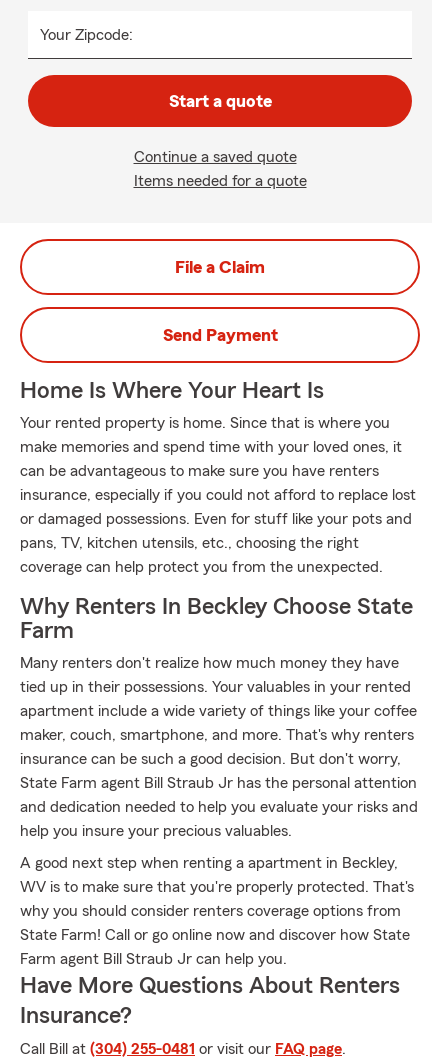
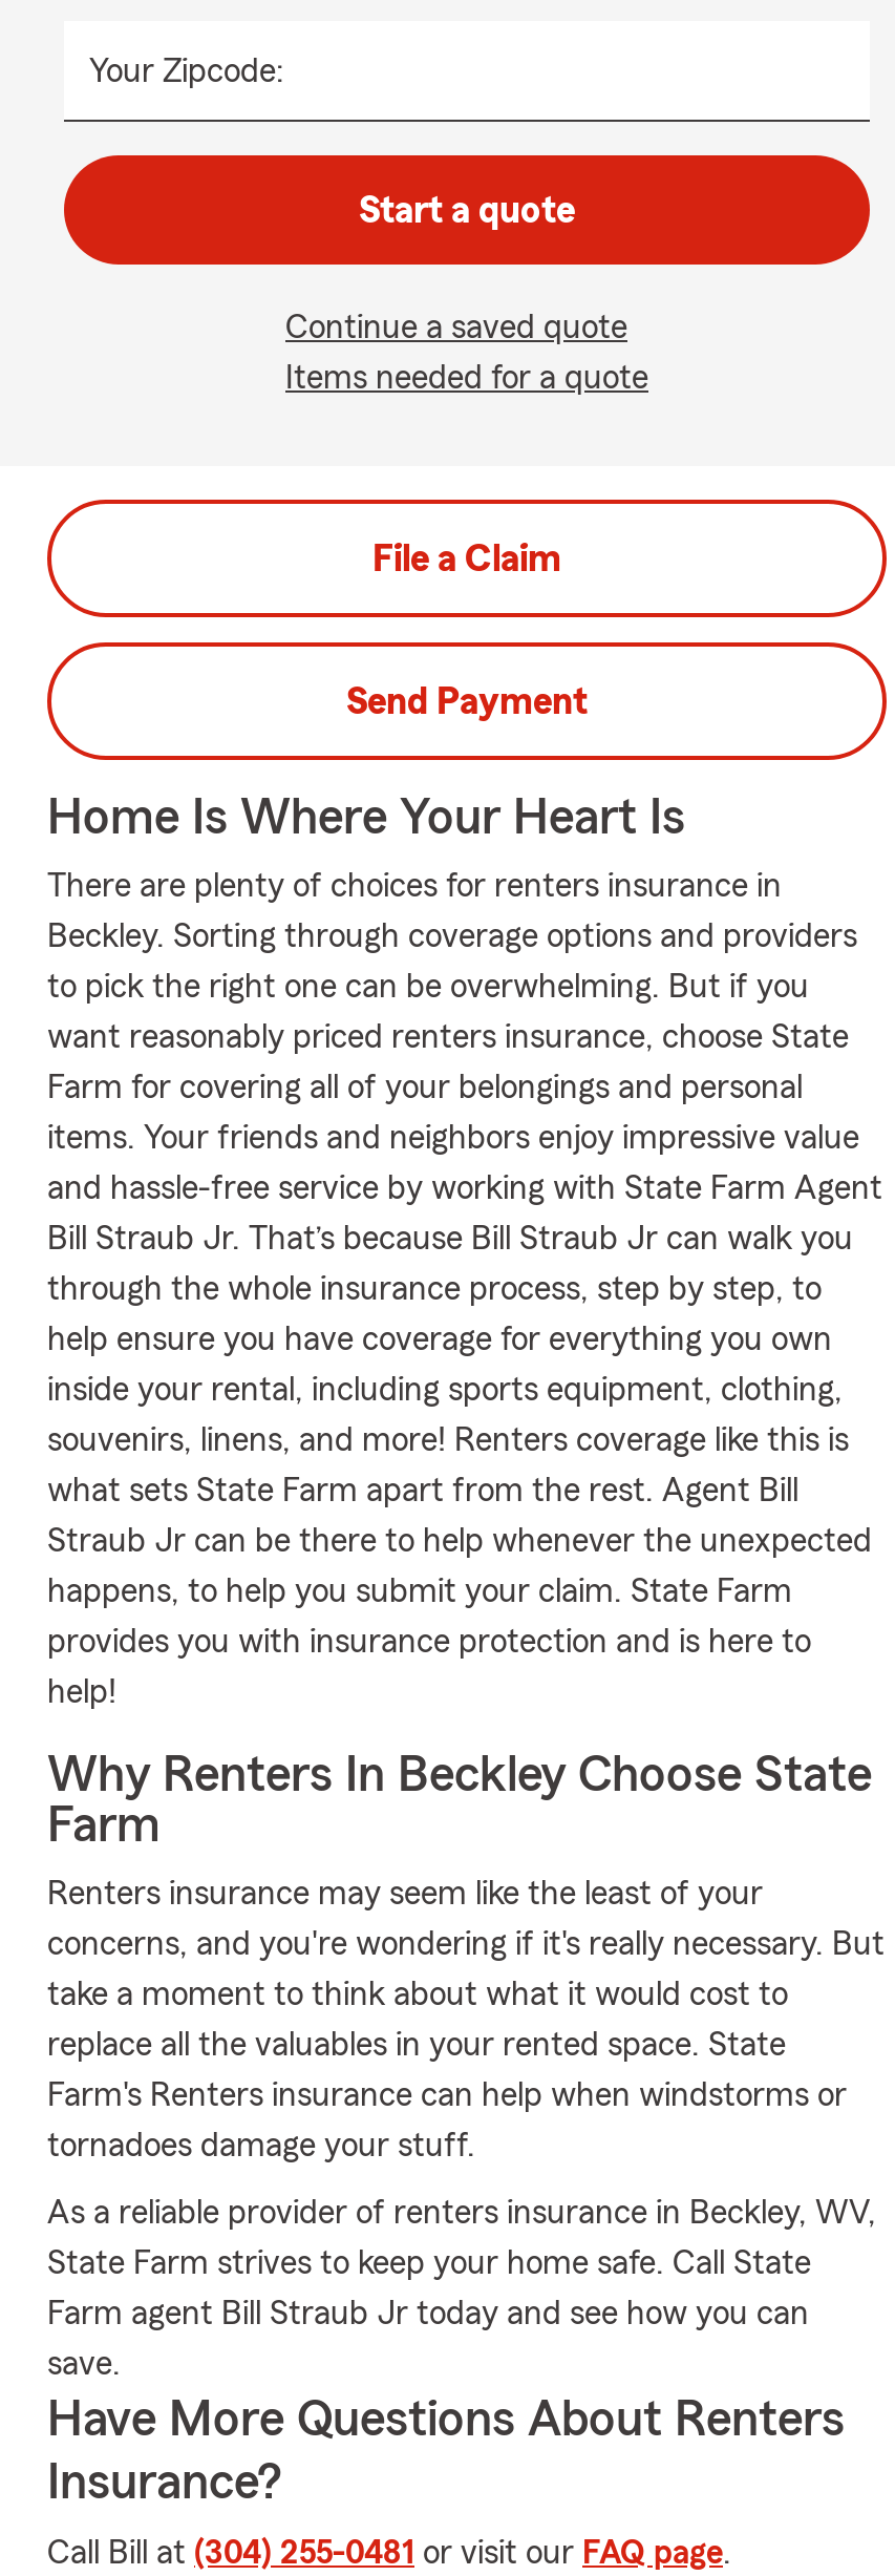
- Your rented property is home. Since that is where you
- make memories and spend time with your loved ones, it
- can be advantageous to make sure you have renters
- insurance, especially if you could not afford to replace lost
- or damaged possessions. Even for stuff like your pots and
- pans, TV, kitchen utensils, etc., choosing the right
- coverage can help protect you from the unexpected.
+ There are plenty of choices for renters insurance in
+ Beckley. Sorting through coverage options and providers
+ to pick the right one can be overwhelming. But if you
+ want reasonably priced renters insurance, choose State
+ Farm for covering all of your belongings and personal
+ items. Your friends and neighbors enjoy impressive value
+ and hassle-free service by working with State Farm Agent
+ Bill Straub Jr. That’s because Bill Straub Jr can walk you
+ through the whole insurance process, step by step, to
+ help ensure you have coverage for everything you own
+ inside your rental, including sports equipment, clothing,
+ souvenirs, linens, and more! Renters coverage like this is
+ what sets State Farm apart from the rest. Agent Bill
+ Straub Jr can be there to help whenever the unexpected
+ happens, to help you submit your claim. State Farm
+ provides you with insurance protection and is here to
+ help!

moved down: Why Renters In Beckley Choose State | Farm

- Many renters don't realize how much money they have
- tied up in their possessions. Your valuables in your rented
- apartment include a wide variety of things like your coffee
- maker, couch, smartphone, and more. That's why renters
- insurance can be such a good decision. But don't worry,
- State Farm agent Bill Straub Jr has the personal attention
- and dedication needed to help you evaluate your risks and
- help you insure your precious valuables.
- A good next step when renting a apartment in Beckley,
- WV is to make sure that you're properly protected. That's
- why you should consider renters coverage options from
- State Farm! Call or go online now and discover how State
- Farm agent Bill Straub Jr can help you.
+ Renters insurance may seem like the least of your
+ concerns, and you're wondering if it's really necessary. But
+ take a moment to think about what it would cost to
+ replace all the valuables in your rented space. State
+ Farm's Renters insurance can help when windstorms or
+ tornadoes damage your stuff.
+ As a reliable provider of renters insurance in Beckley, WV,
+ State Farm strives to keep your home safe. Call State
+ Farm agent Bill Straub Jr today and see how you can
+ save.
